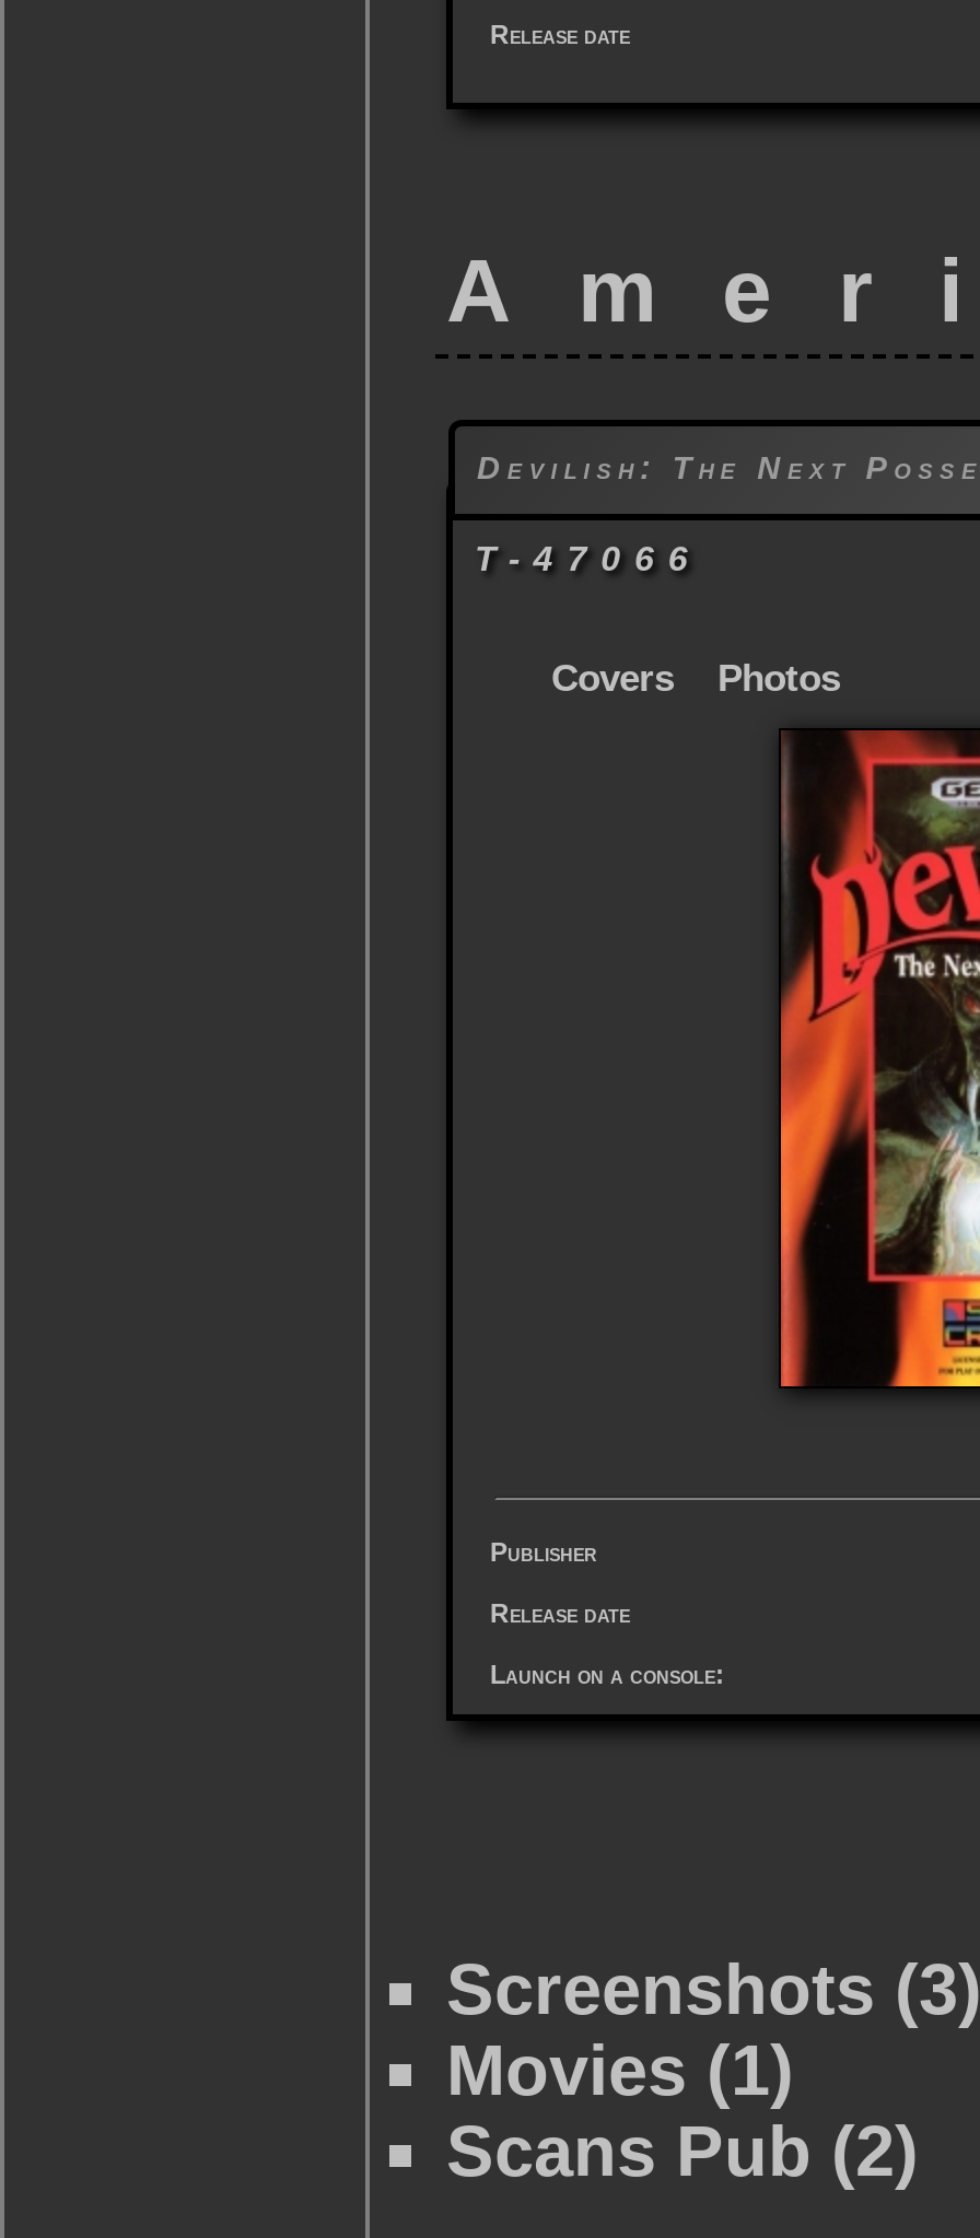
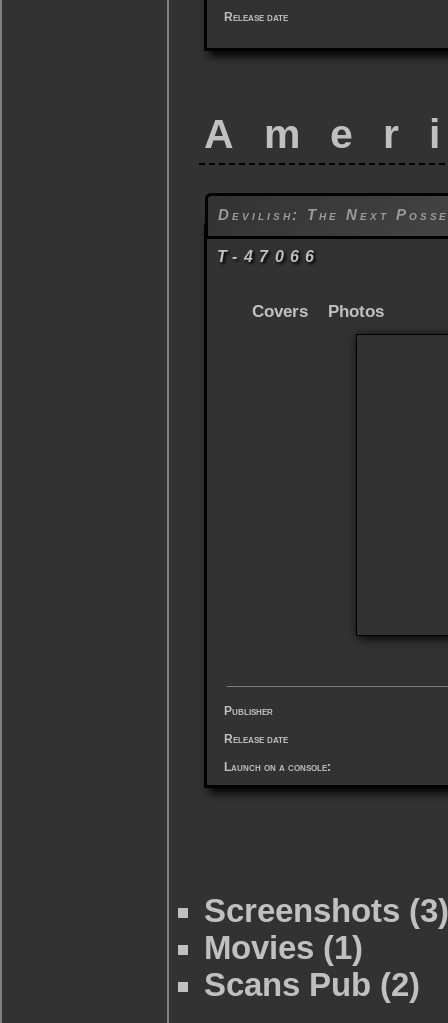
- [image]
